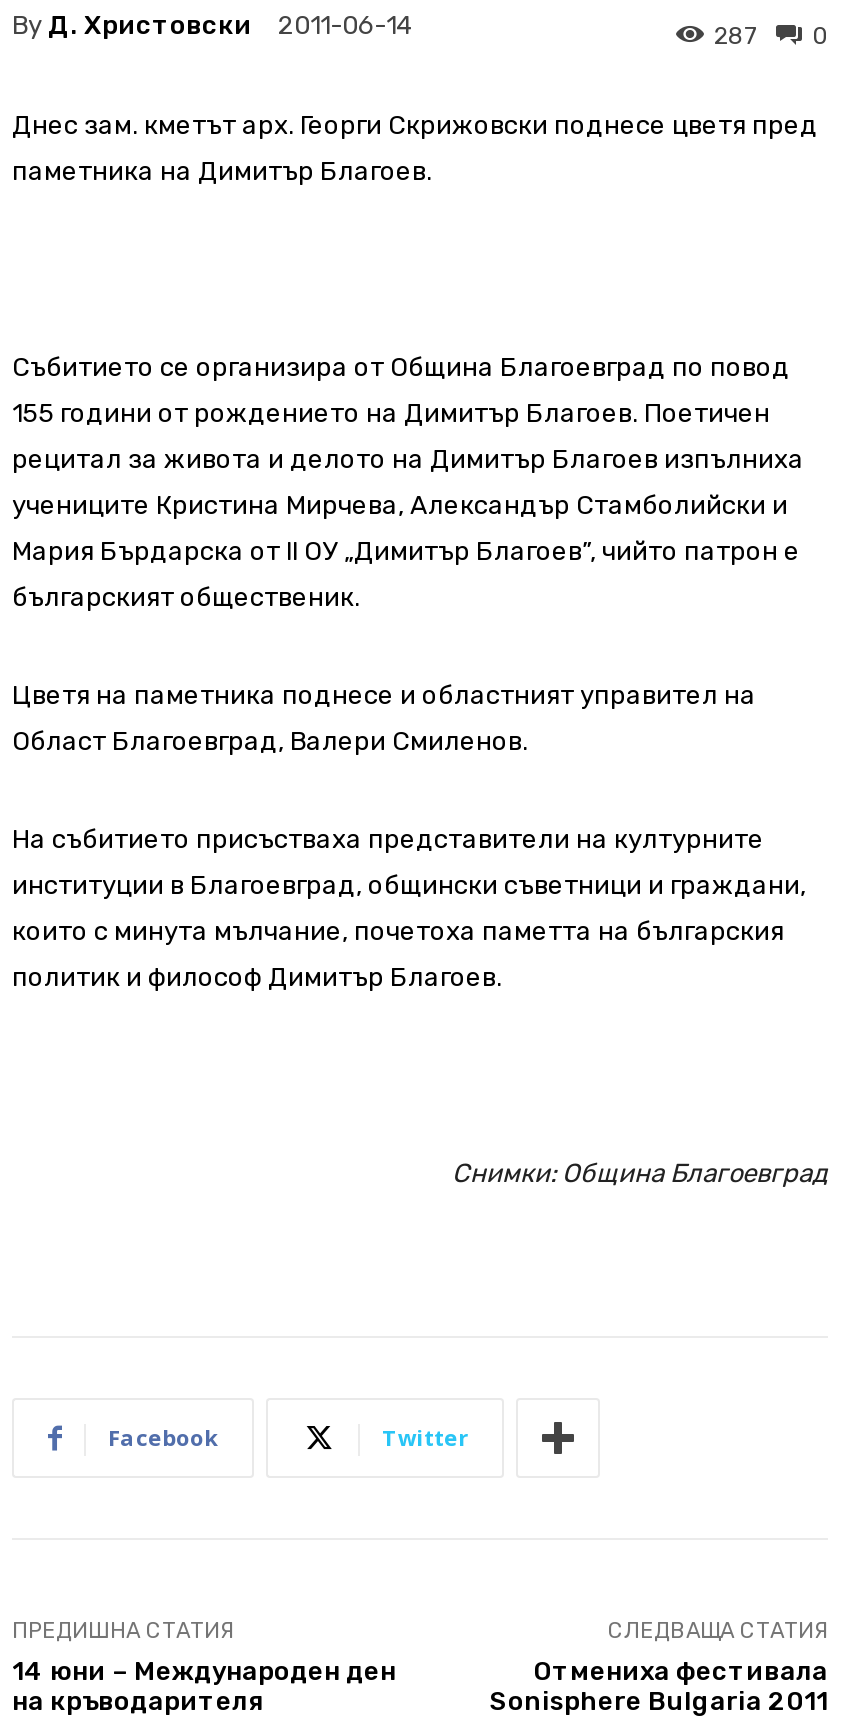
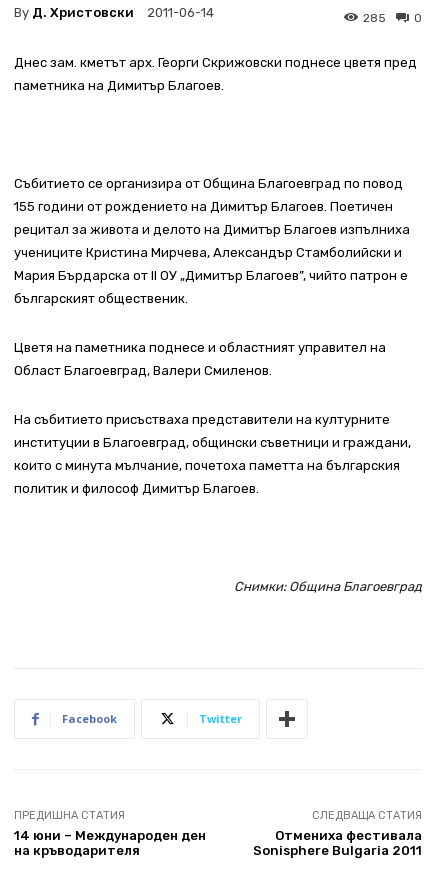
- 287 0
+ 285 0
